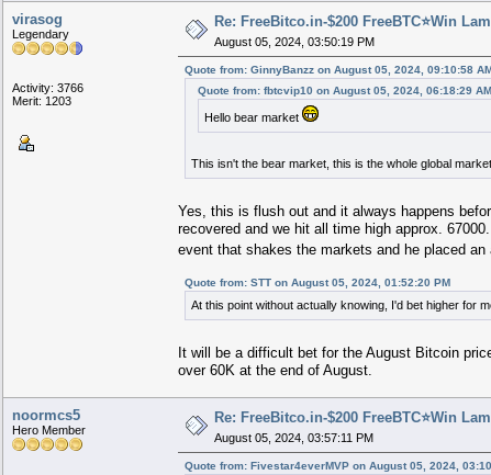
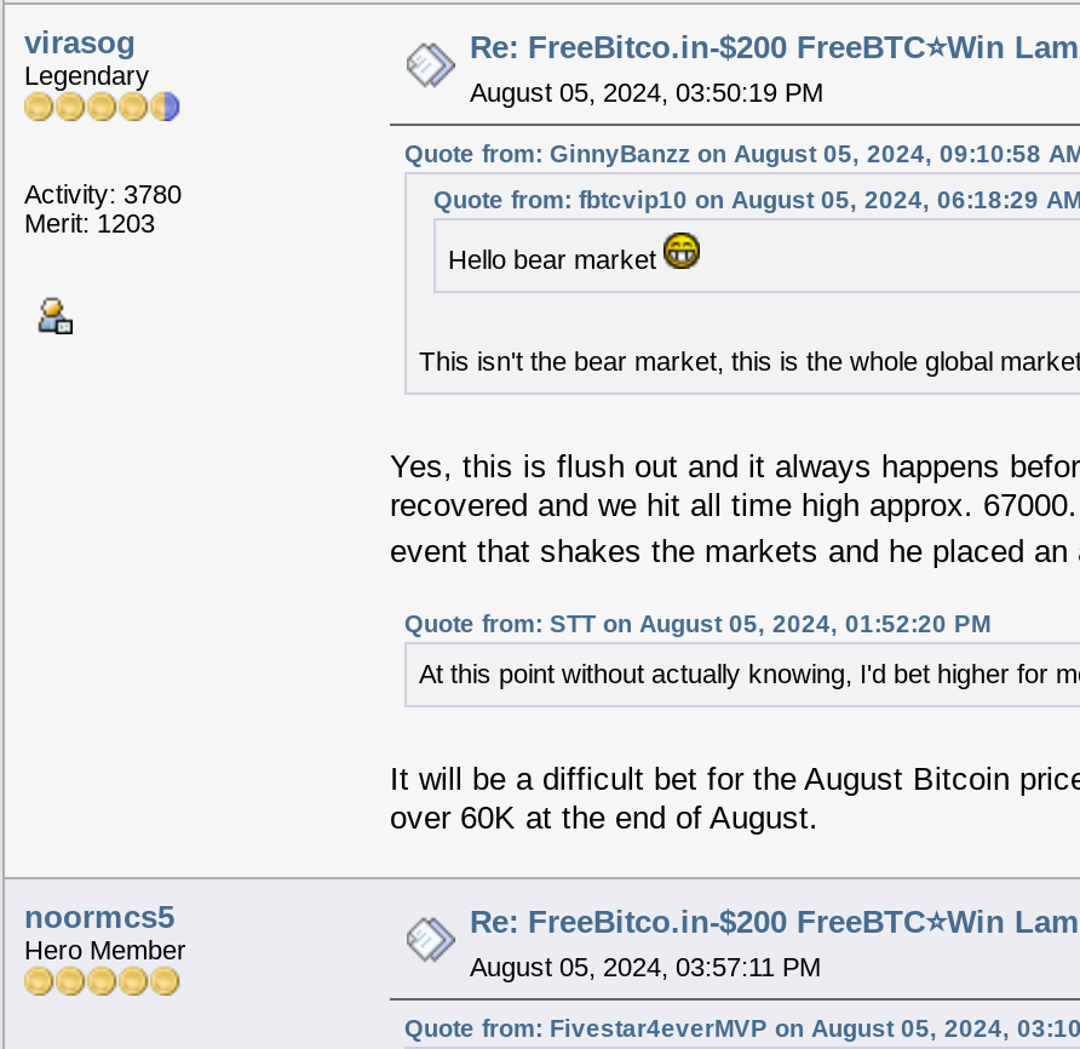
- Activity: 3766
+ Activity: 3780
